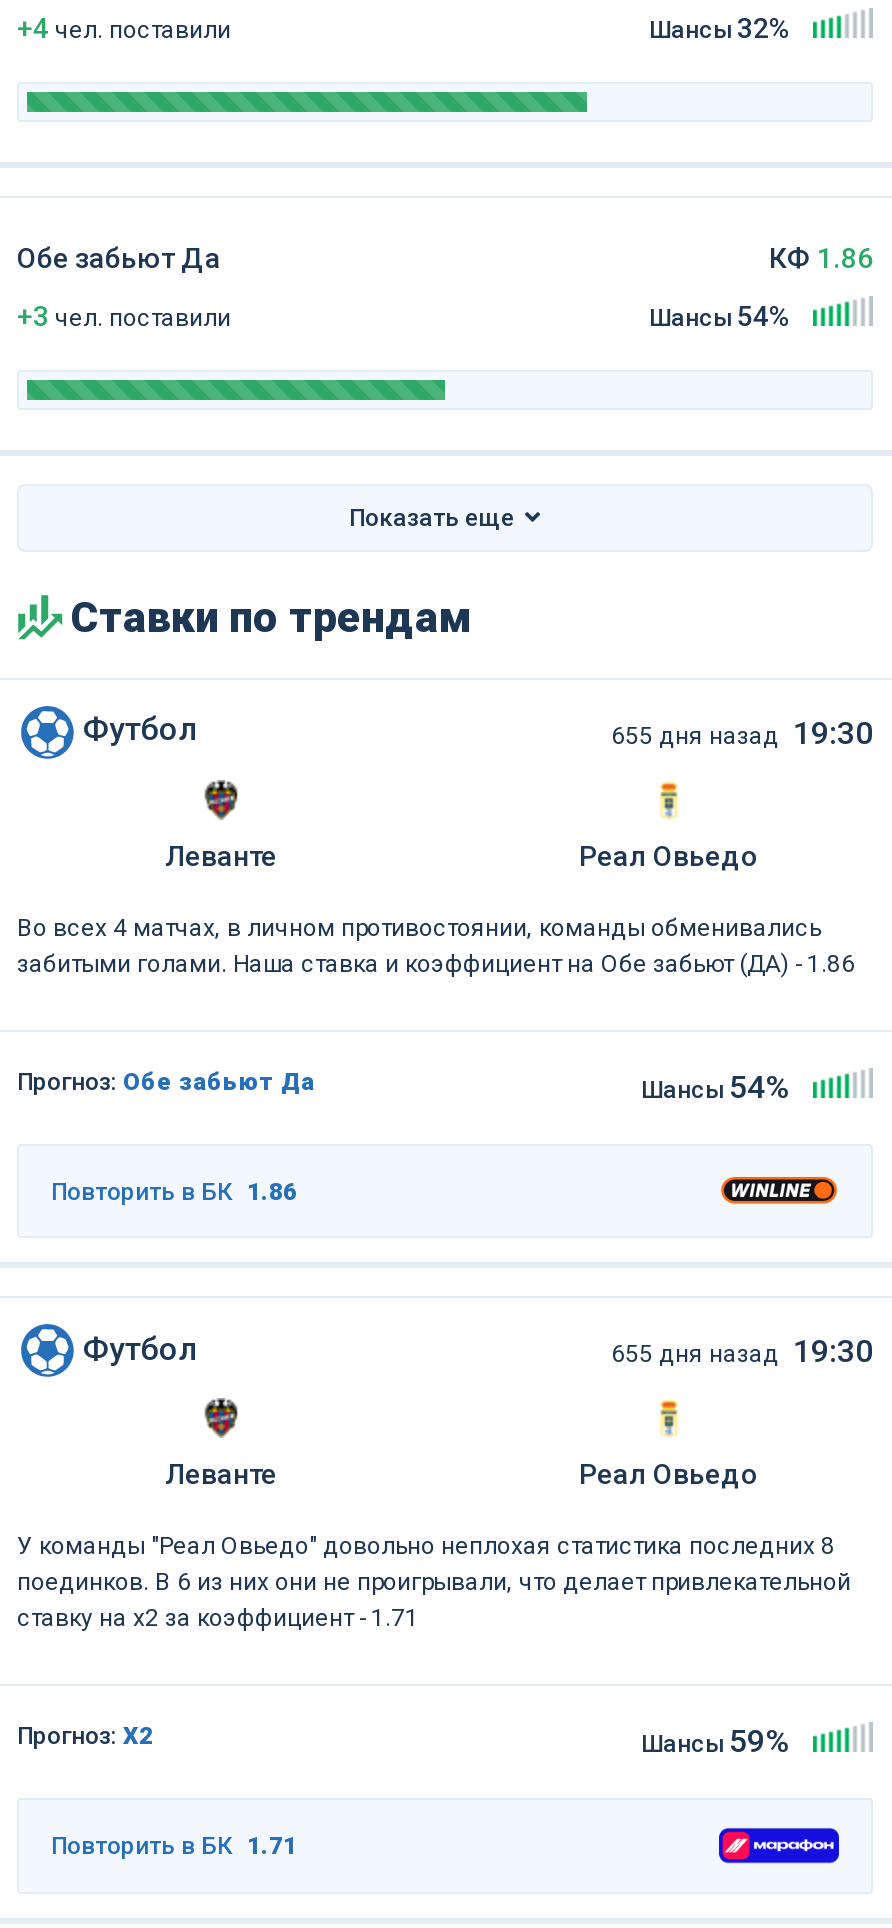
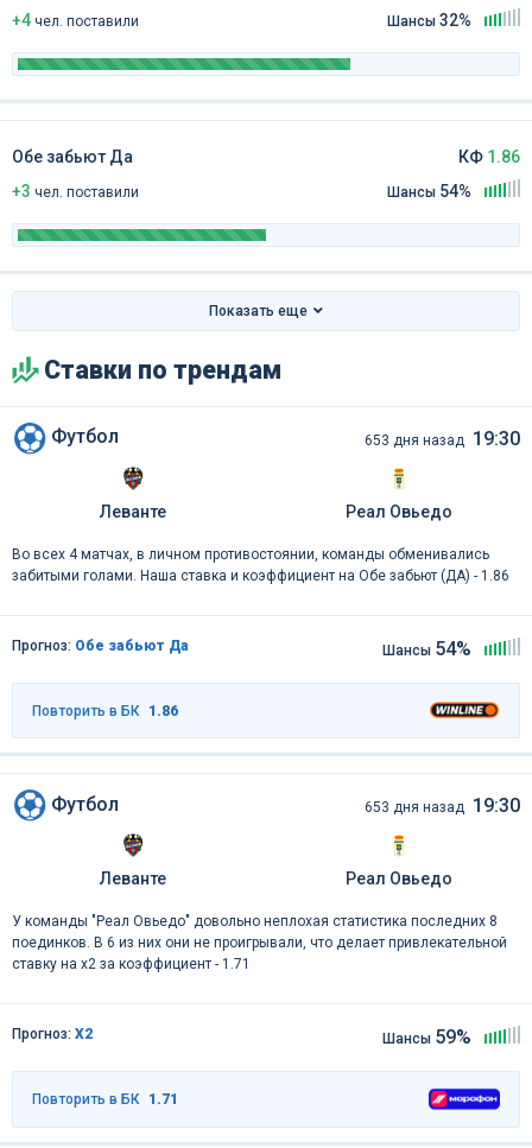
- 655 дня назад 19:30
+ 653 дня назад 19:30

- 655 дня назад 19:30
+ 653 дня назад 19:30
